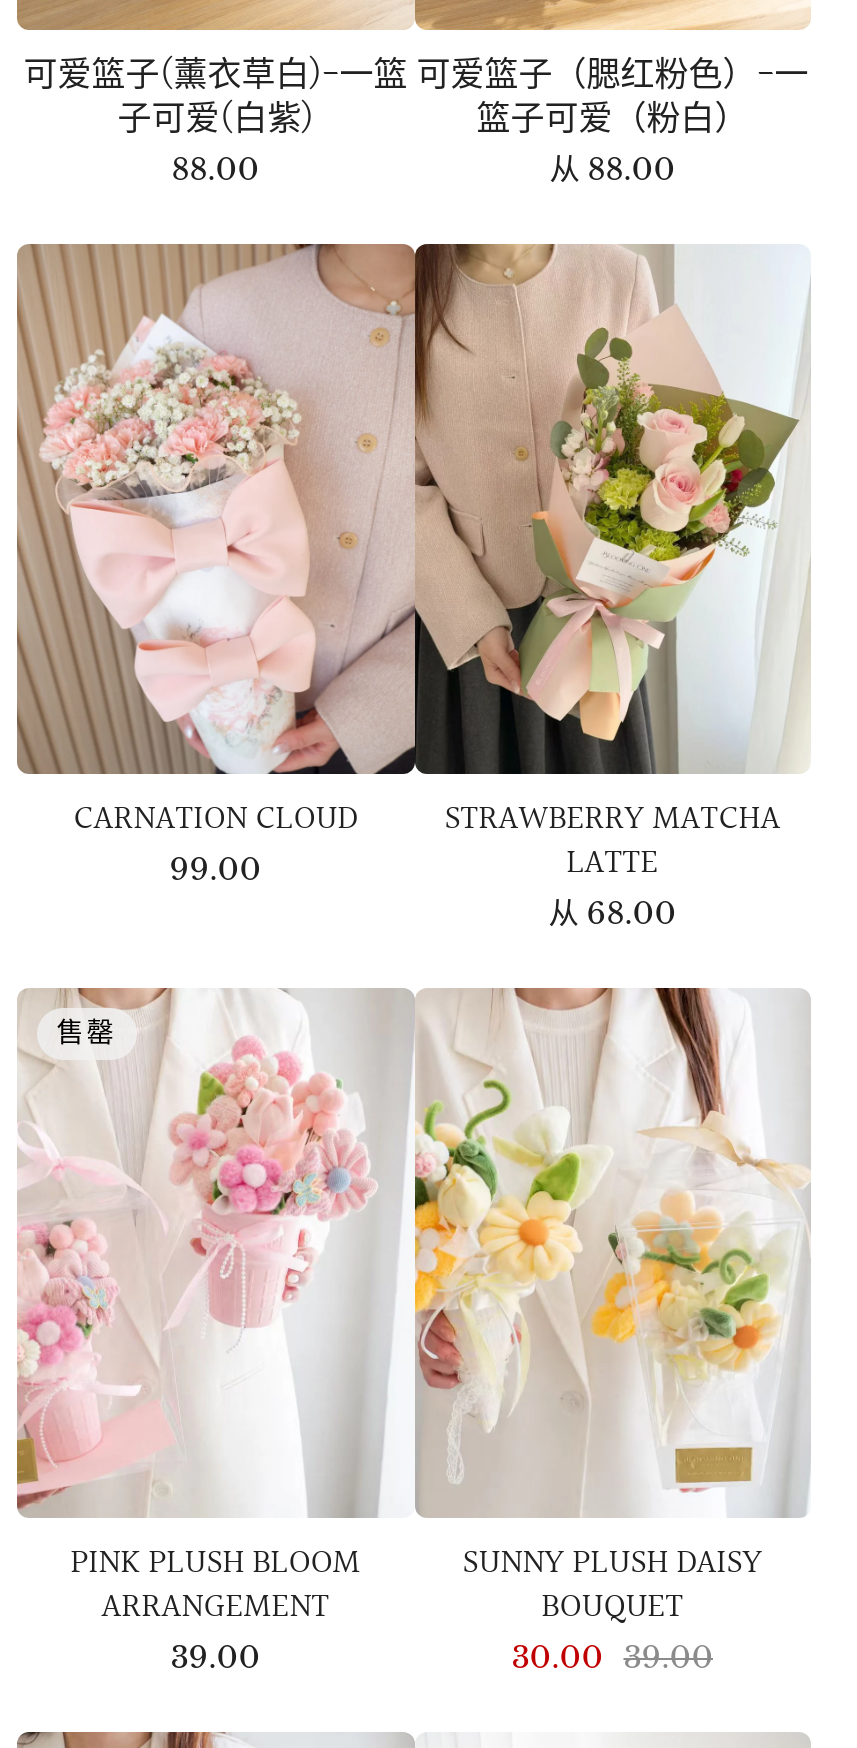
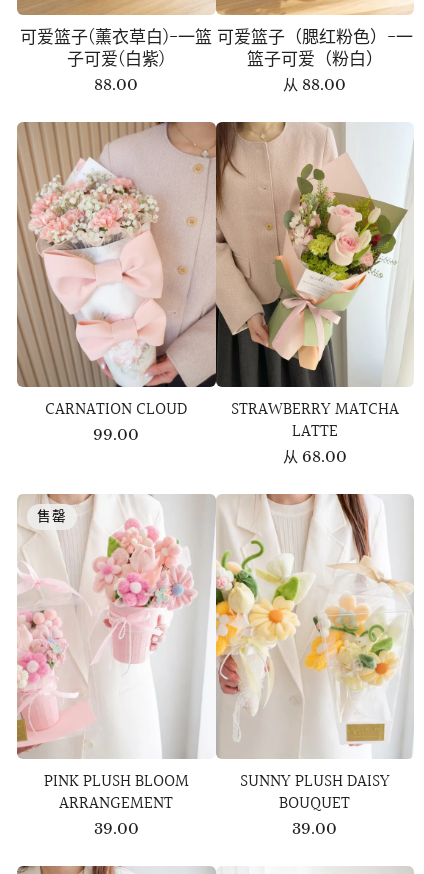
- 30.00 39.00
+ 39.00
